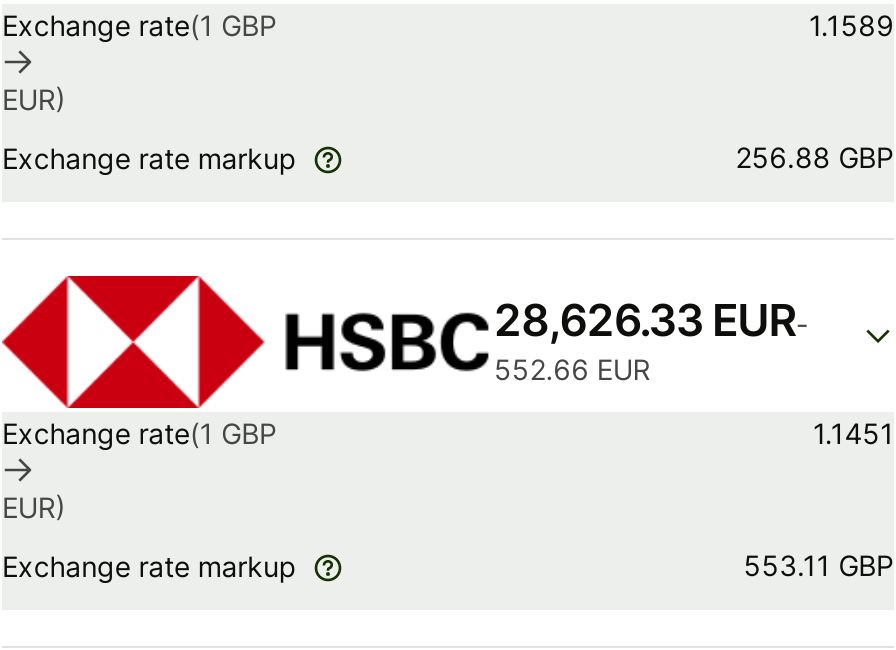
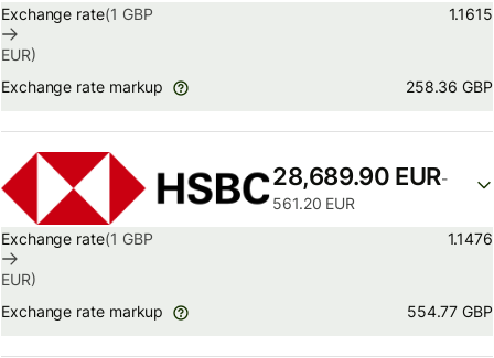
- 1.1589
+ 1.1615

- 256.88 GBP
+ 258.36 GBP

- 28,626.33 EUR-
+ 28,689.90 EUR-

- 552.66 EUR
+ 561.20 EUR

- 1.1451
+ 1.1476

- 553.11 GBP
+ 554.77 GBP
